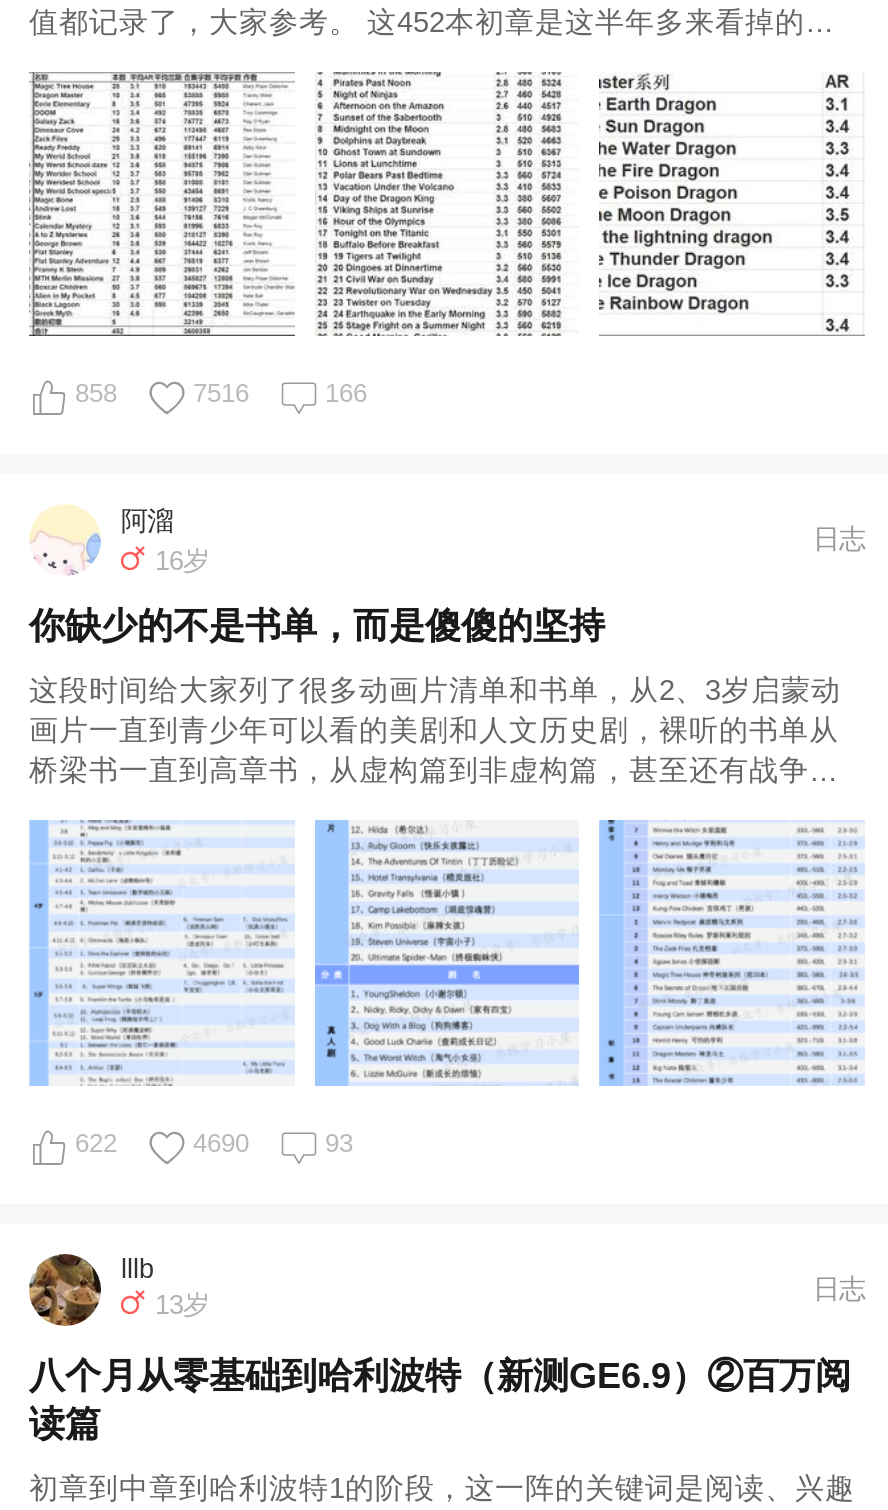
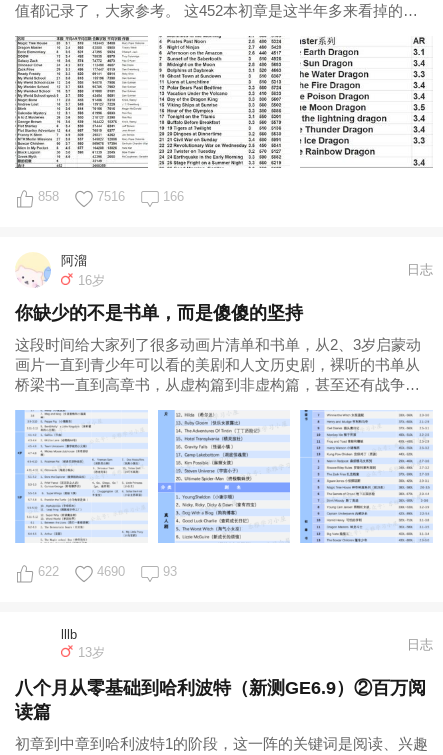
- [image]
